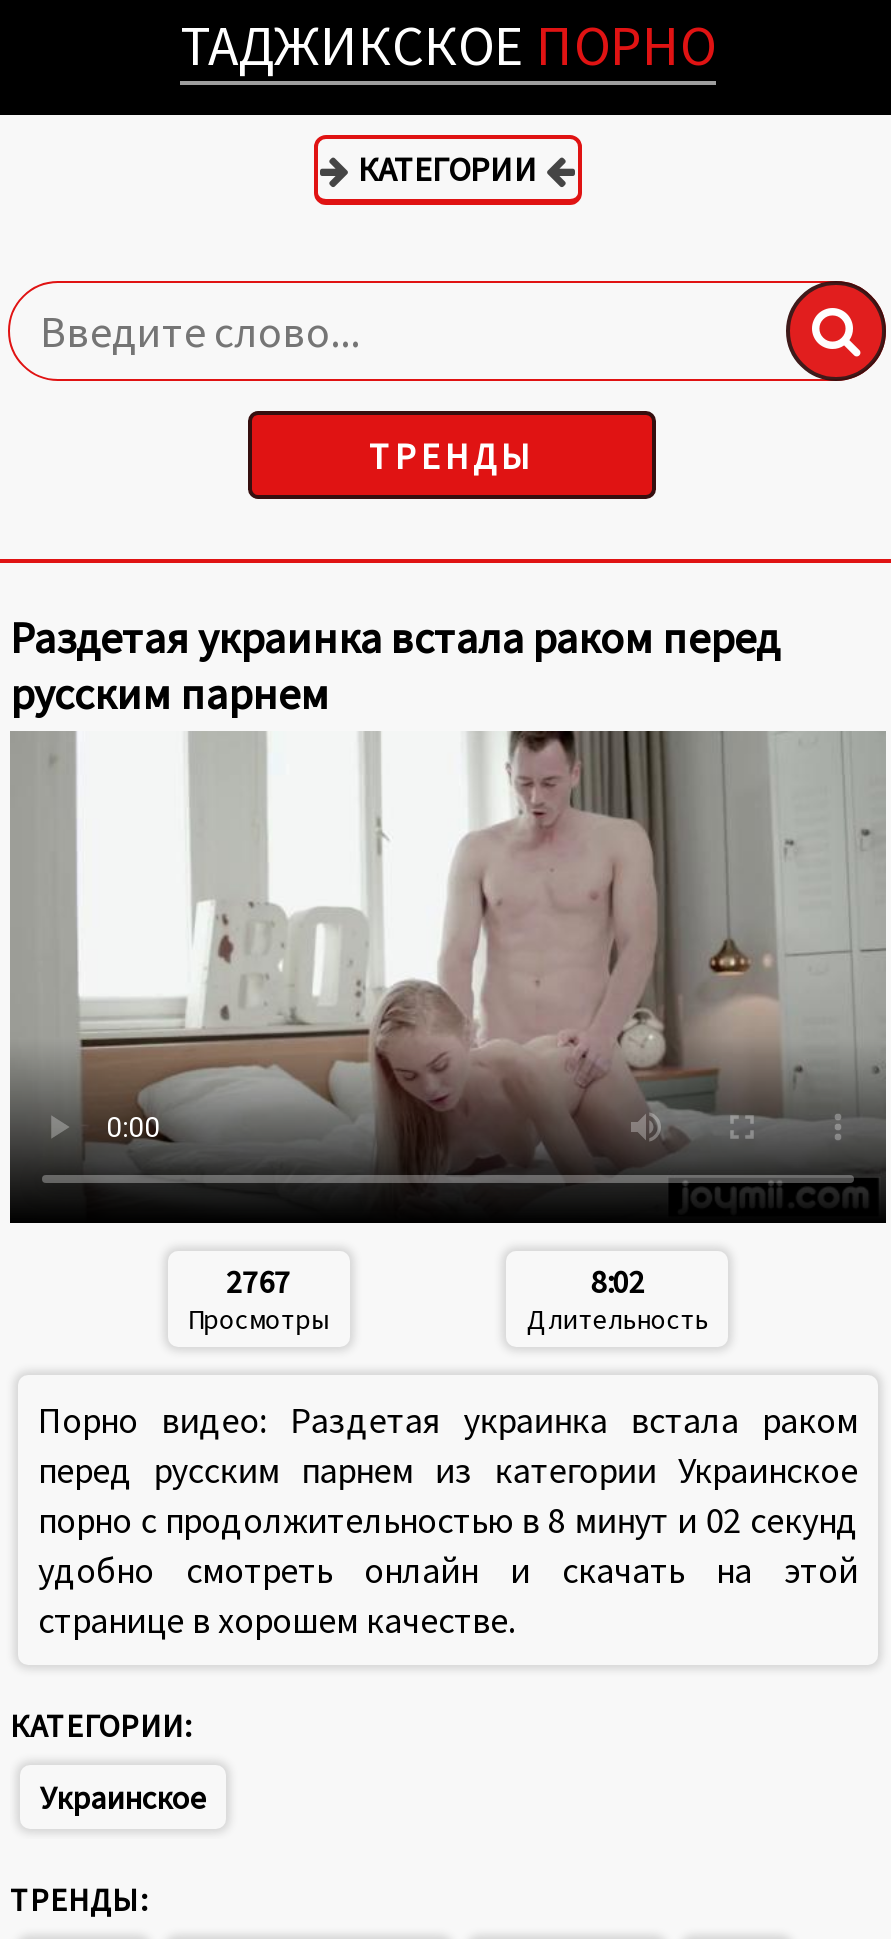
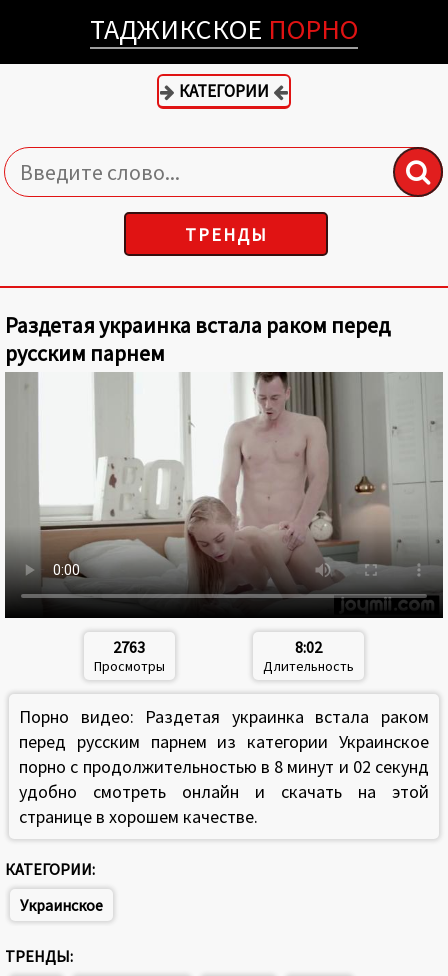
- 2767
+ 2763
